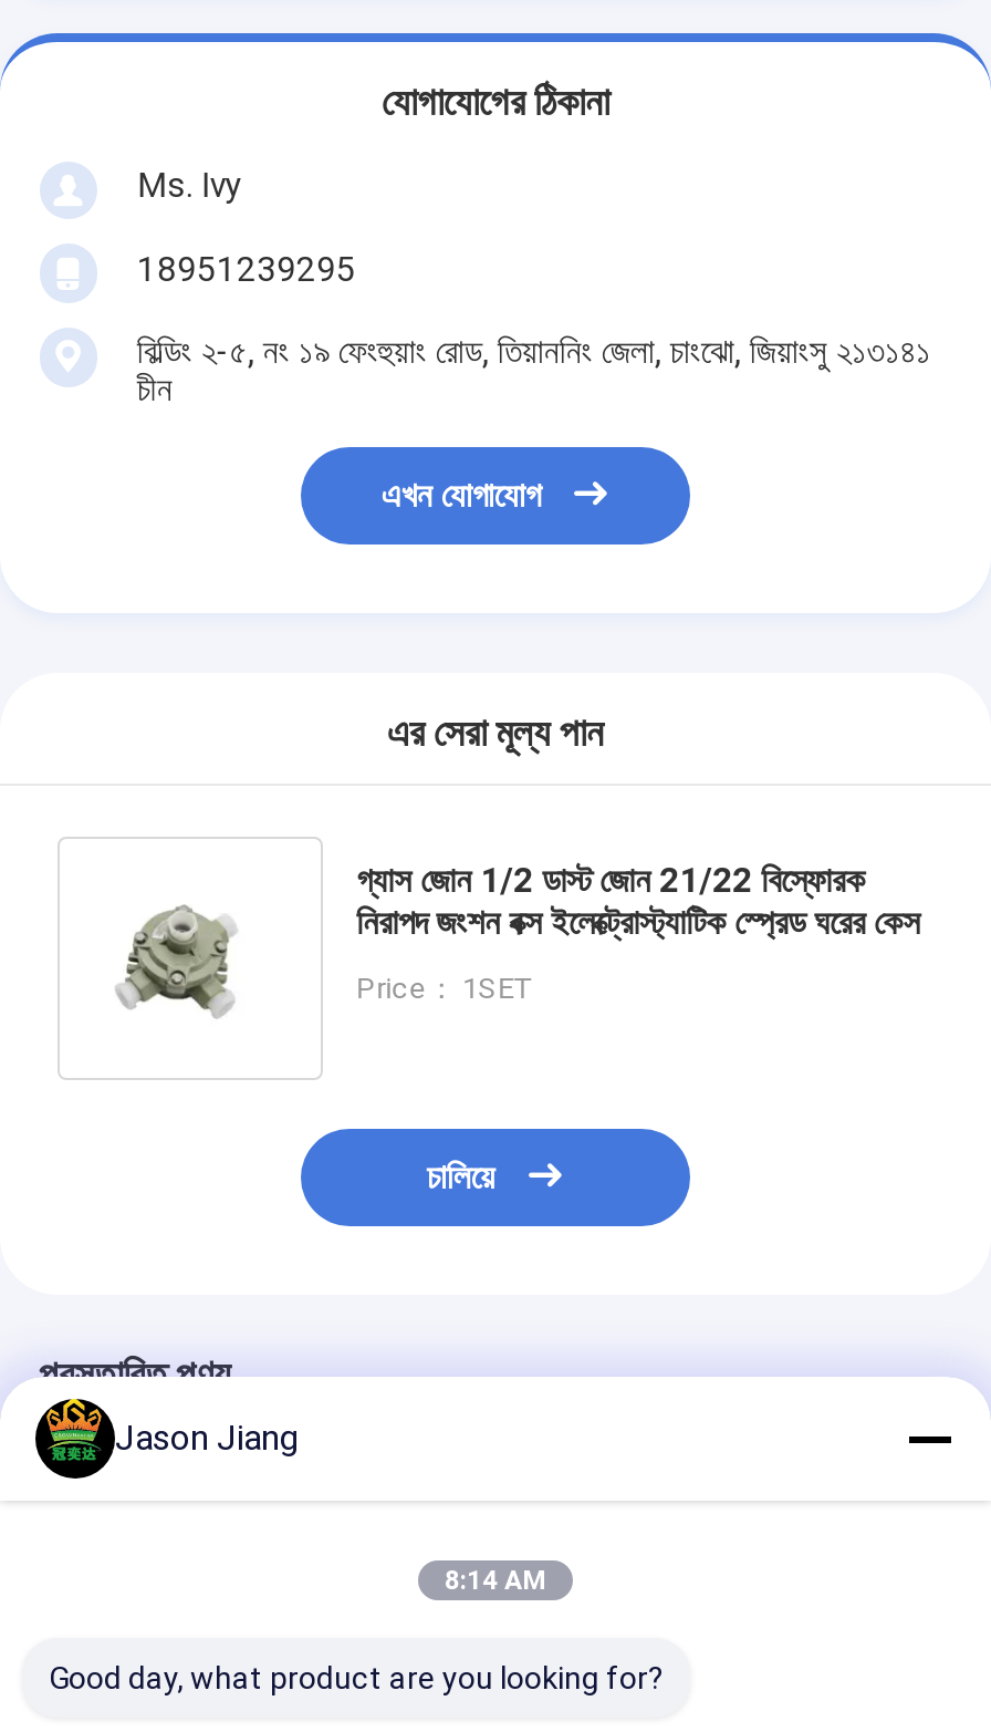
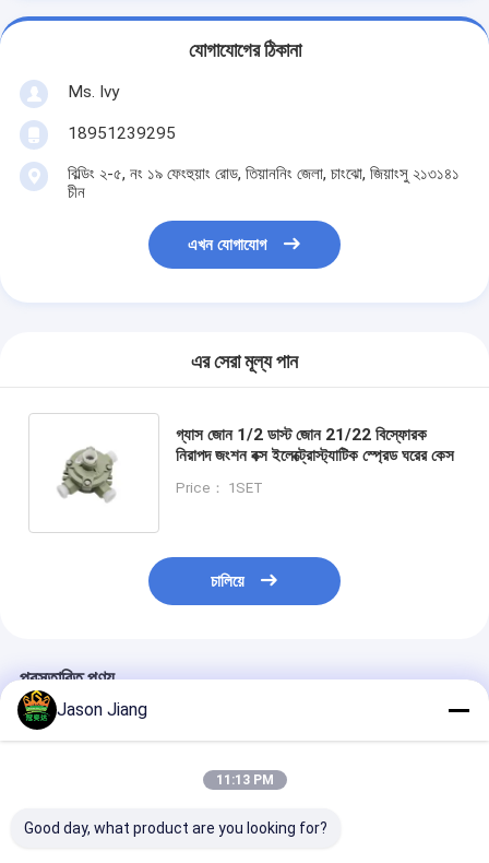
- 8:14 AM
+ 11:13 PM
